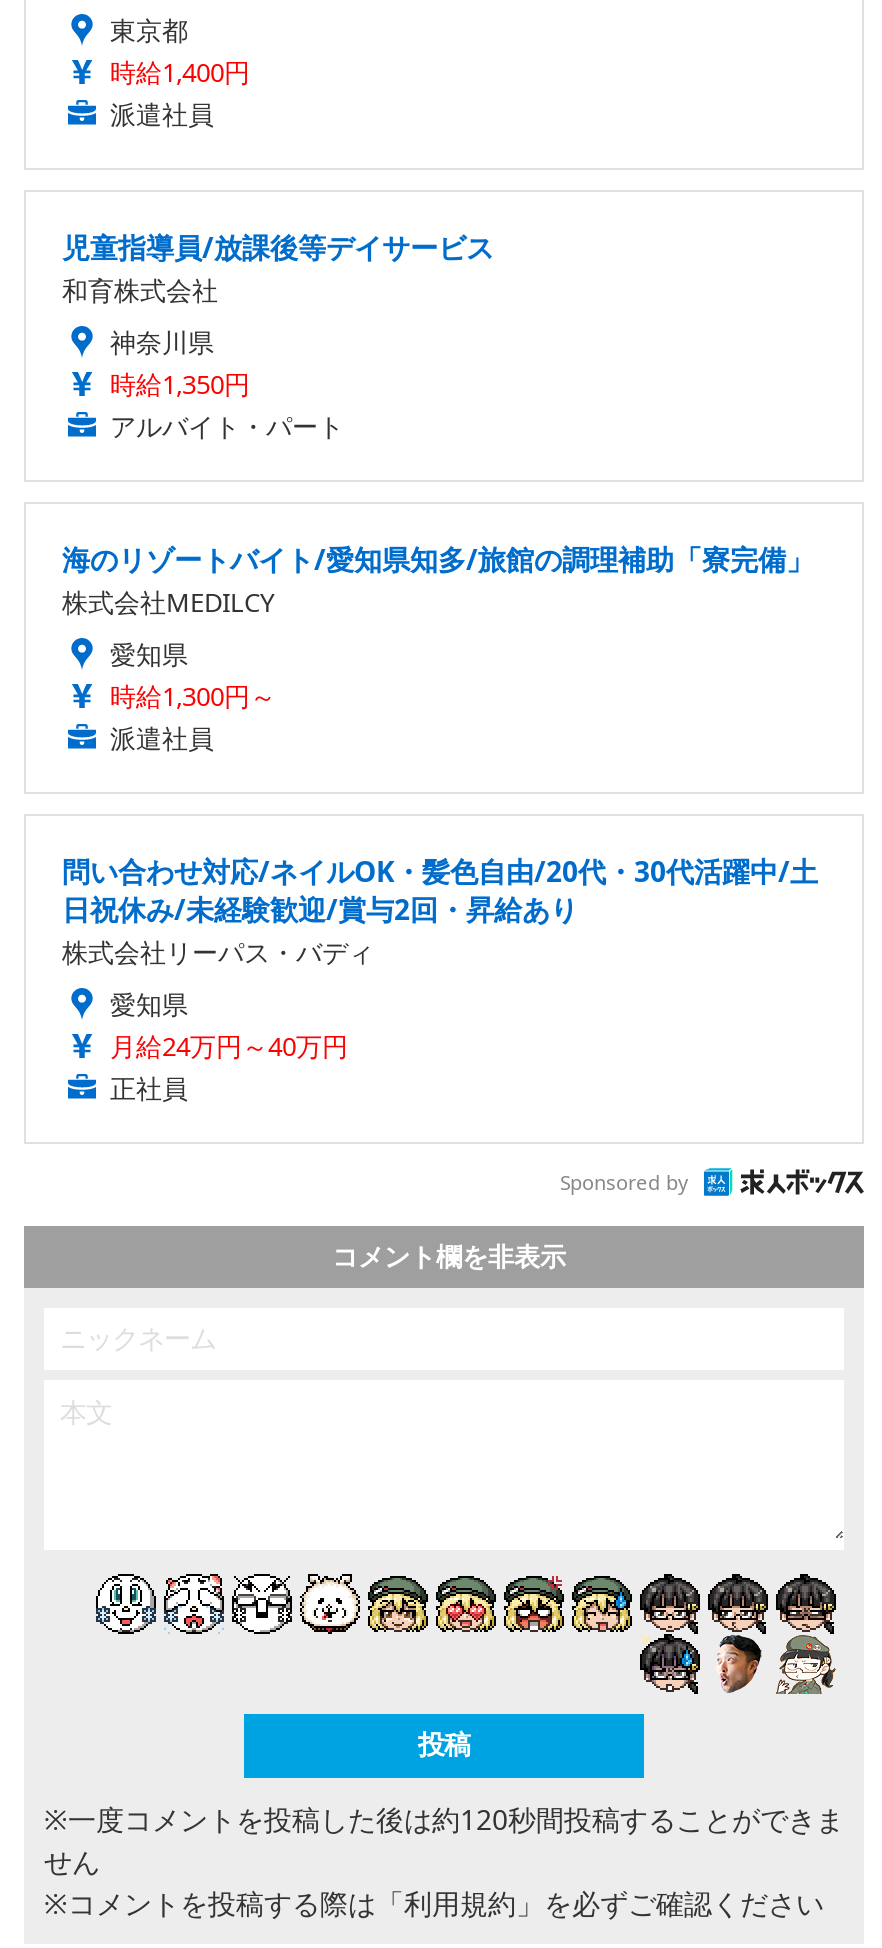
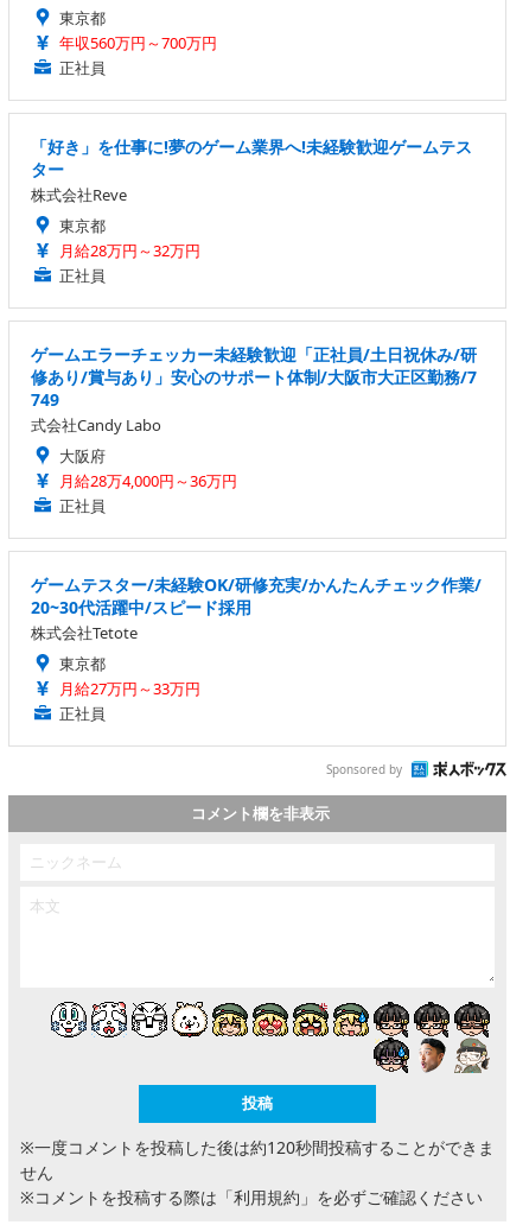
- 時給1,400円
- 派遣社員
+ 年収560万円～700万円
+ 正社員

- 児童指導員/放課後等デイサービス
- 和育株式会社
- 神奈川県
- 時給1,350円
- アルバイト・パート
+ 「好き」を仕事に!夢のゲーム業界へ!未経験歓迎ゲームテス
+ ター
+ 株式会社Reve
+ 東京都
+ 月給28万円～32万円
+ 正社員

- 海のリゾートバイト/愛知県知多/旅館の調理補助「寮完備」
- 株式会社MEDILCY
- 愛知県
- 時給1,300円～
- 派遣社員
+ ゲームエラーチェッカー未経験歓迎「正社員/土日祝休み/研
+ 修あり/賞与あり」安心のサポート体制/大阪市大正区勤務/7
+ 749
+ 式会社Candy Labo
+ 大阪府
+ 月給28万4,000円～36万円
+ 正社員

- 問い合わせ対応/ネイルOK・髪色自由/20代・30代活躍中/土
- 日祝休み/未経験歓迎/賞与2回・昇給あり
- 株式会社リーパス・バディ
- 愛知県
- 月給24万円～40万円
+ ゲームテスター/未経験OK/研修充実/かんたんチェック作業/
+ 20~30代活躍中/スピード採用
+ 株式会社Tetote
+ 東京都
+ 月給27万円～33万円
